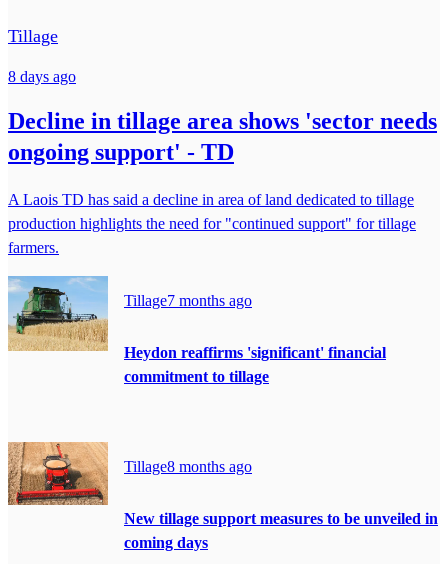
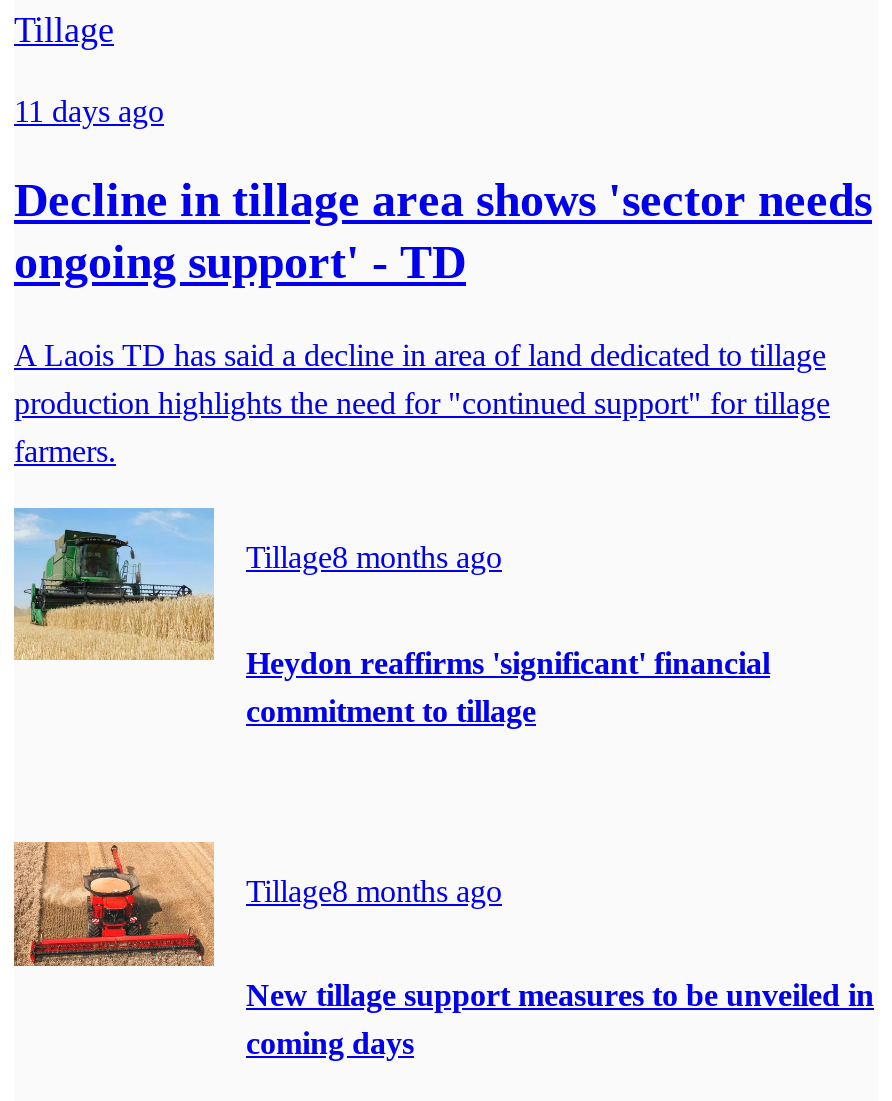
- 8 days ago
+ 11 days ago

- Tillage7 months ago
+ Tillage8 months ago
